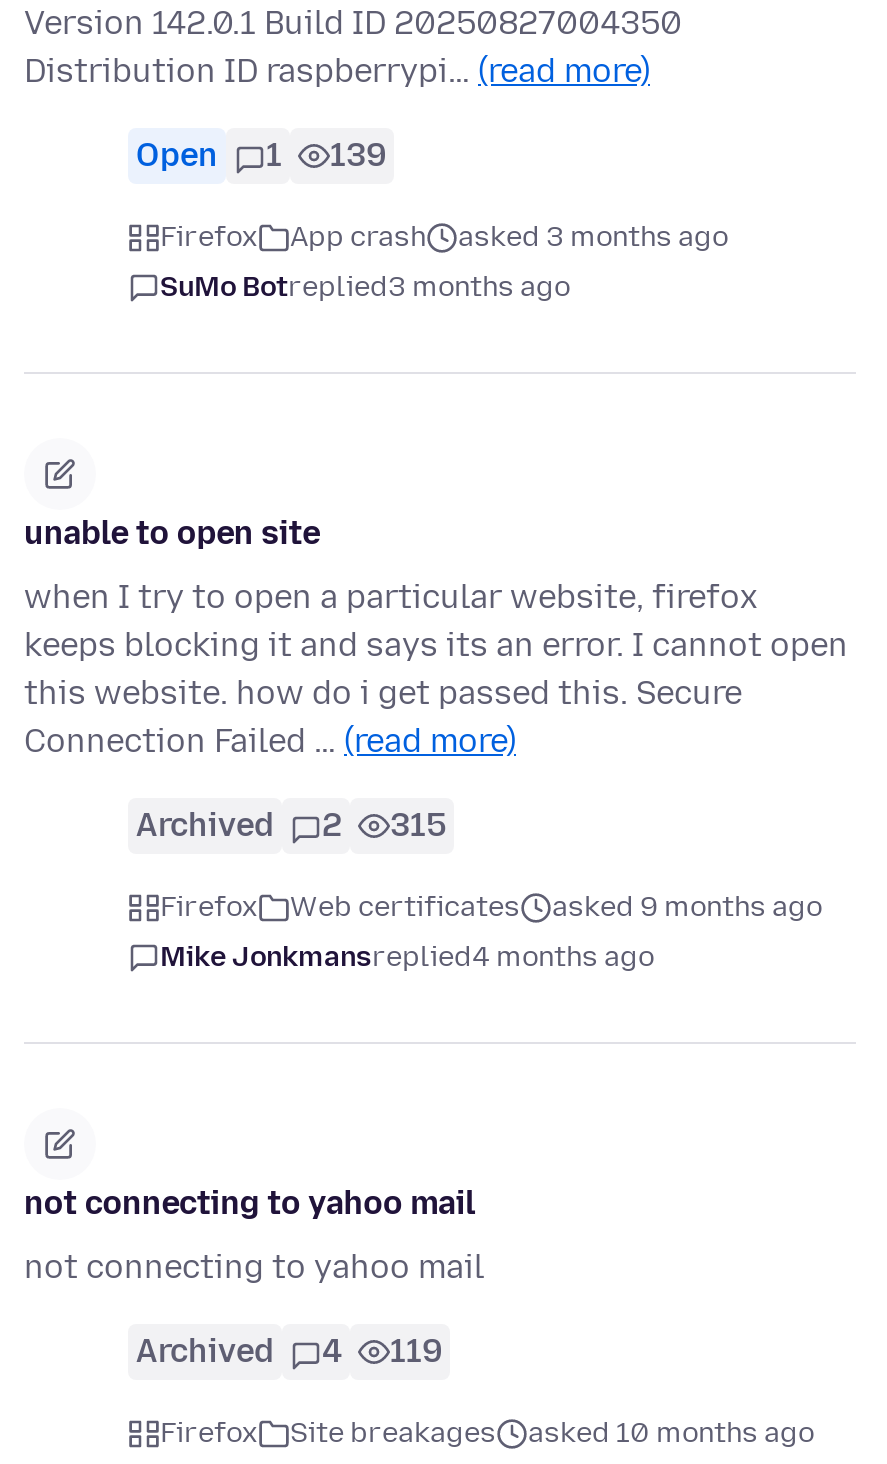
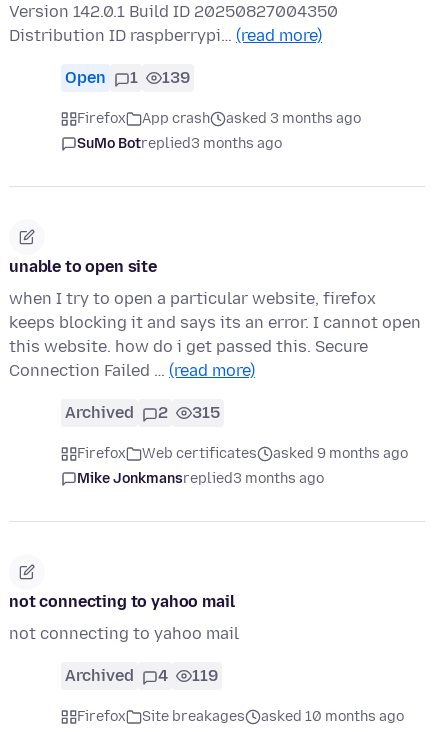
- Mike Jonkmansreplied4 months ago
+ Mike Jonkmansreplied3 months ago
